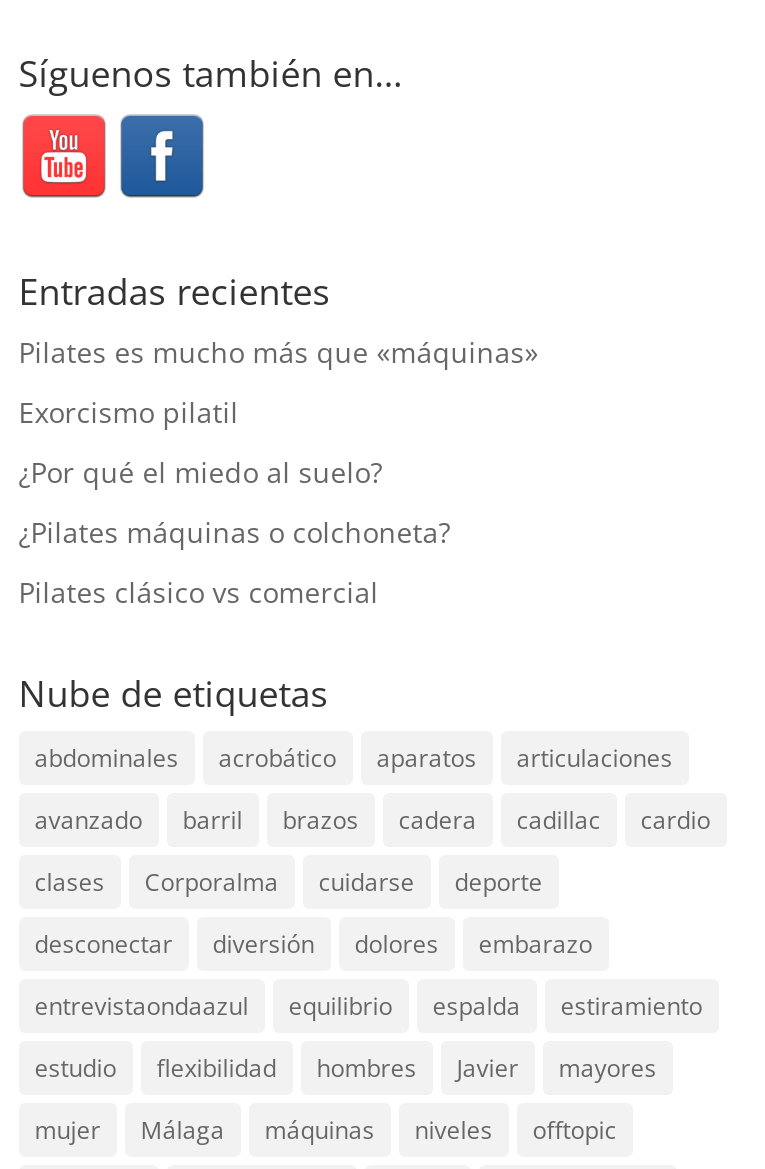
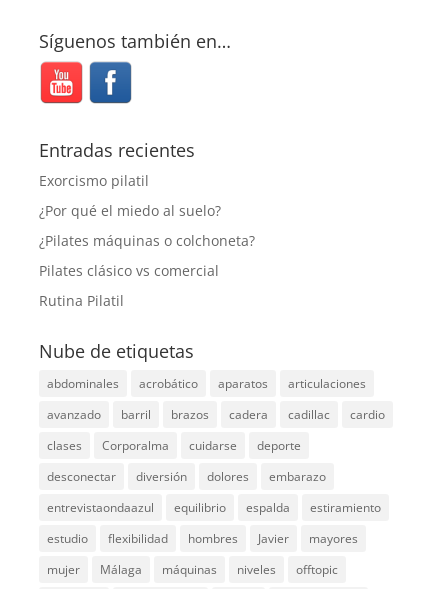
- Pilates es mucho más que «máquinas»

moved up: Exorcismo pilatil | ¿Por qué el miedo al suelo? | ¿Pilates máquinas o colchoneta? | Pilates clásico vs comercial

+ Rutina Pilatil
